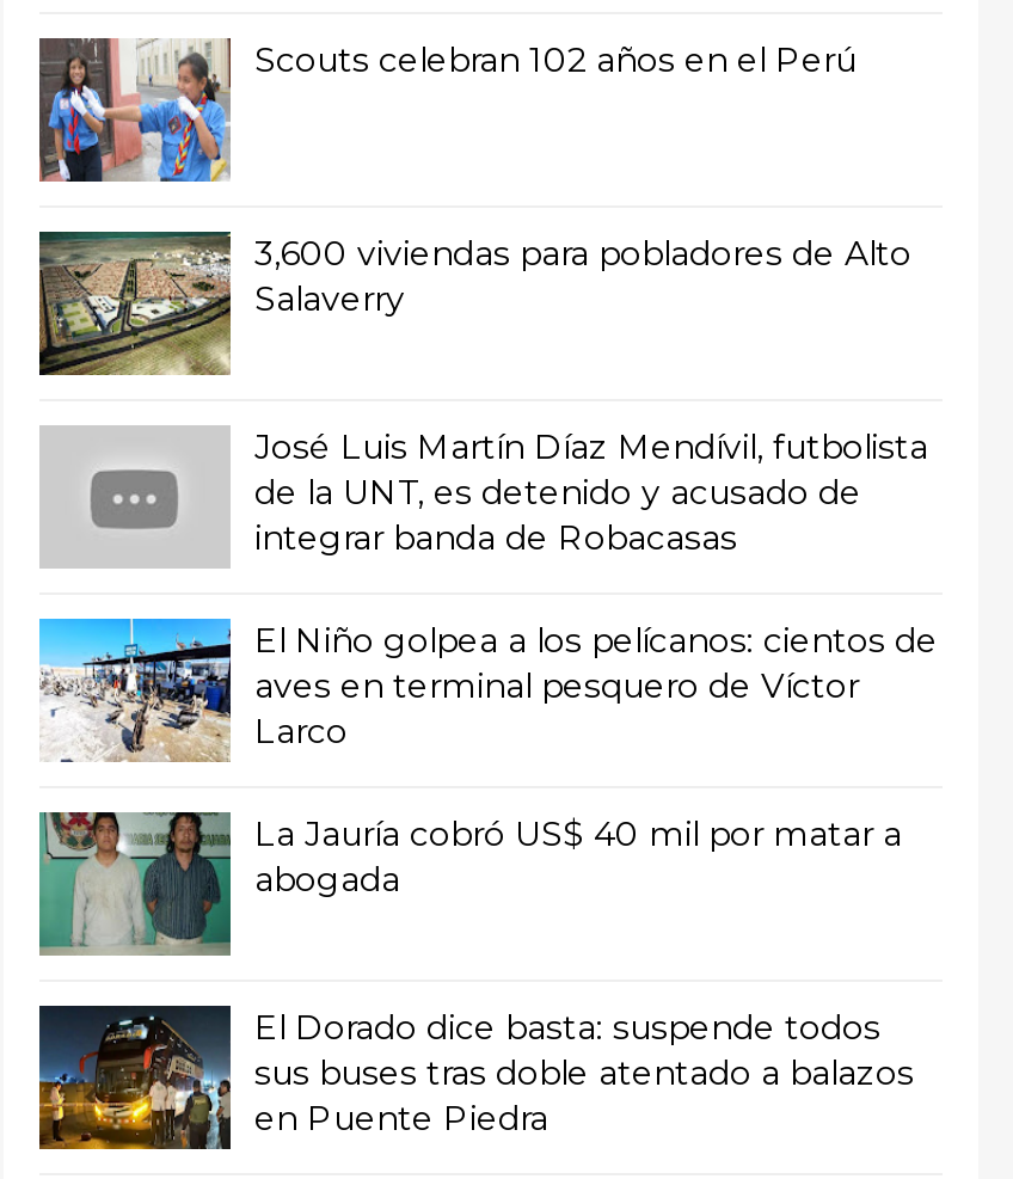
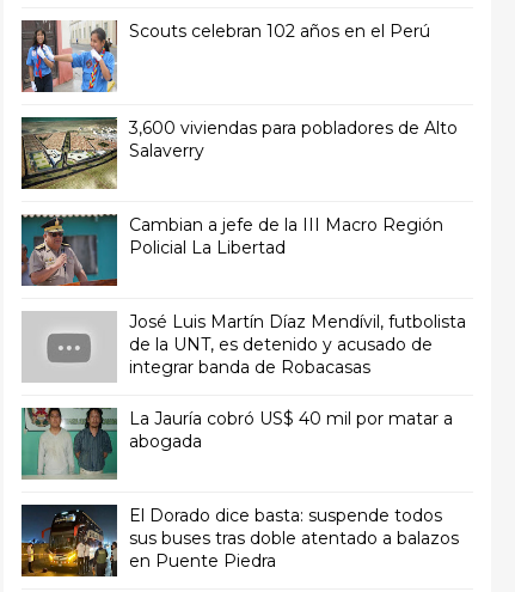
+ [image]
+ Cambian a jefe de la III Macro Región
+ Policial La Libertad

moved down: José Luis Martín Díaz Mendívil, futbolista | de la UNT, es detenido y acusado de | integrar banda de Robacasas

- [image]
- El Niño golpea a los pelícanos: cientos de
- aves en terminal pesquero de Víctor
- Larco
